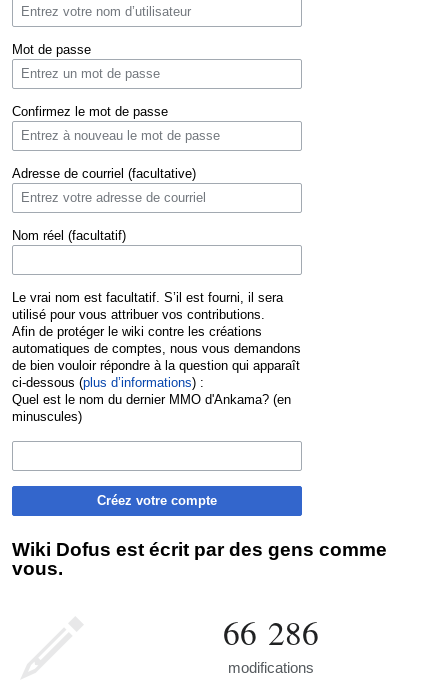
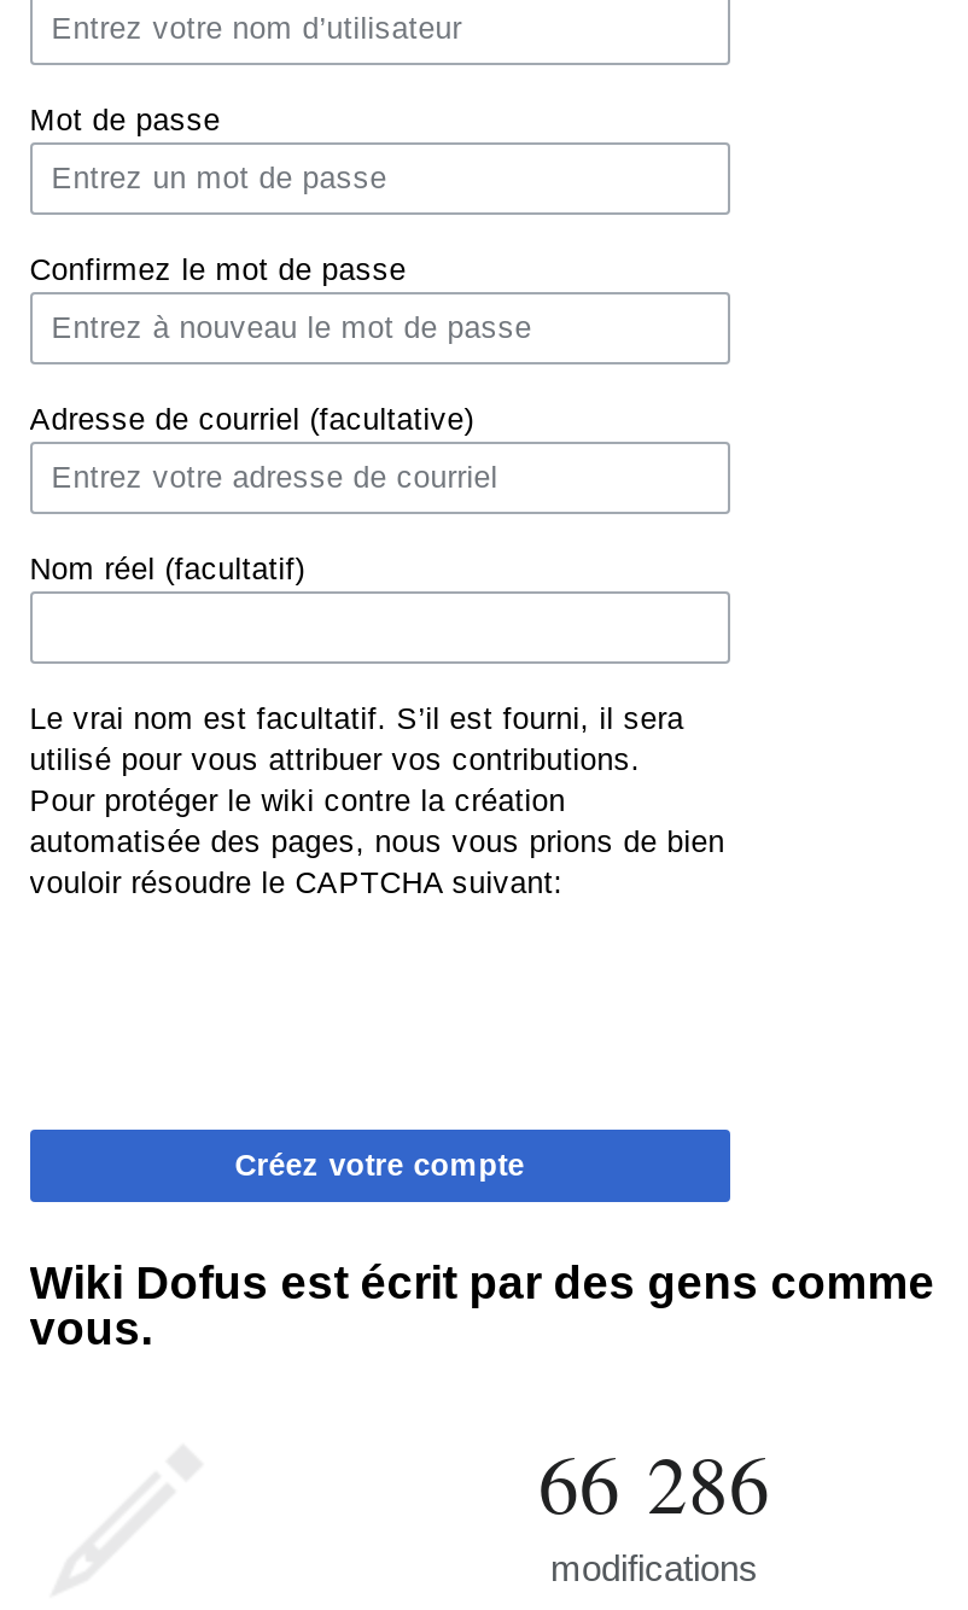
- Afin de protéger le wiki contre les créations
- automatiques de comptes, nous vous demandons
- de bien vouloir répondre à la question qui apparaît
- ci-dessous (plus d’informations) :
- Quel est le nom du dernier MMO d'Ankama? (en
- minuscules)
+ Pour protéger le wiki contre la création
+ automatisée des pages, nous vous prions de bien
+ vouloir résoudre le CAPTCHA suivant:
